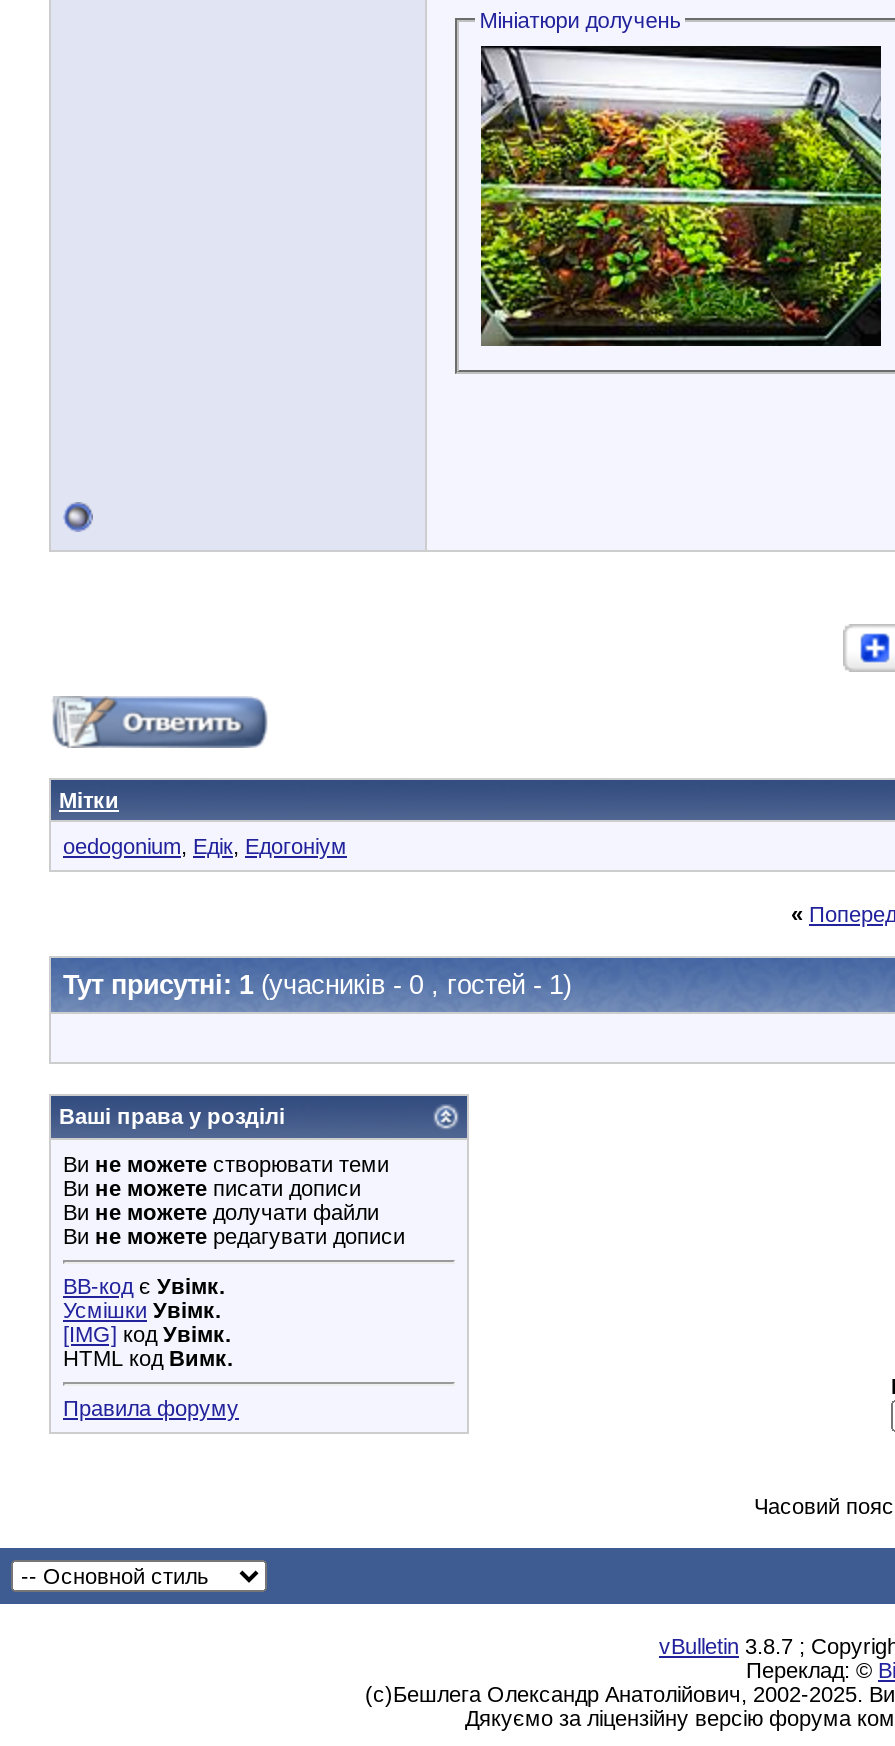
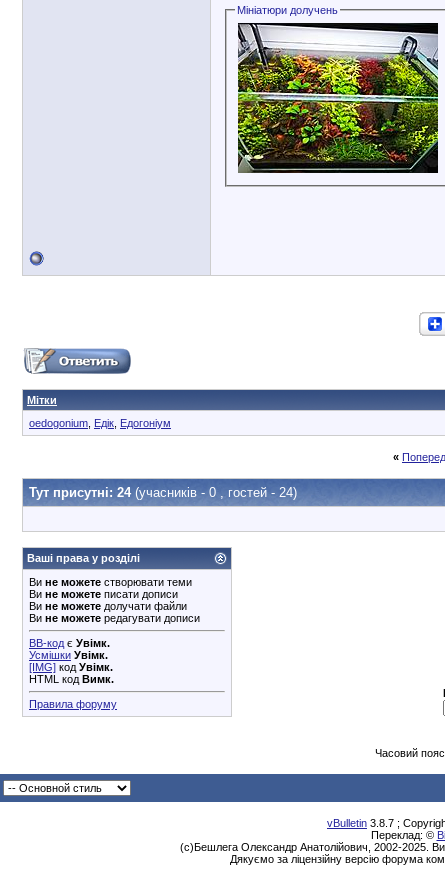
- Тут присутні: 1 (учасників - 0 , гостей - 1)
+ Тут присутні: 24 (учасників - 0 , гостей - 24)
